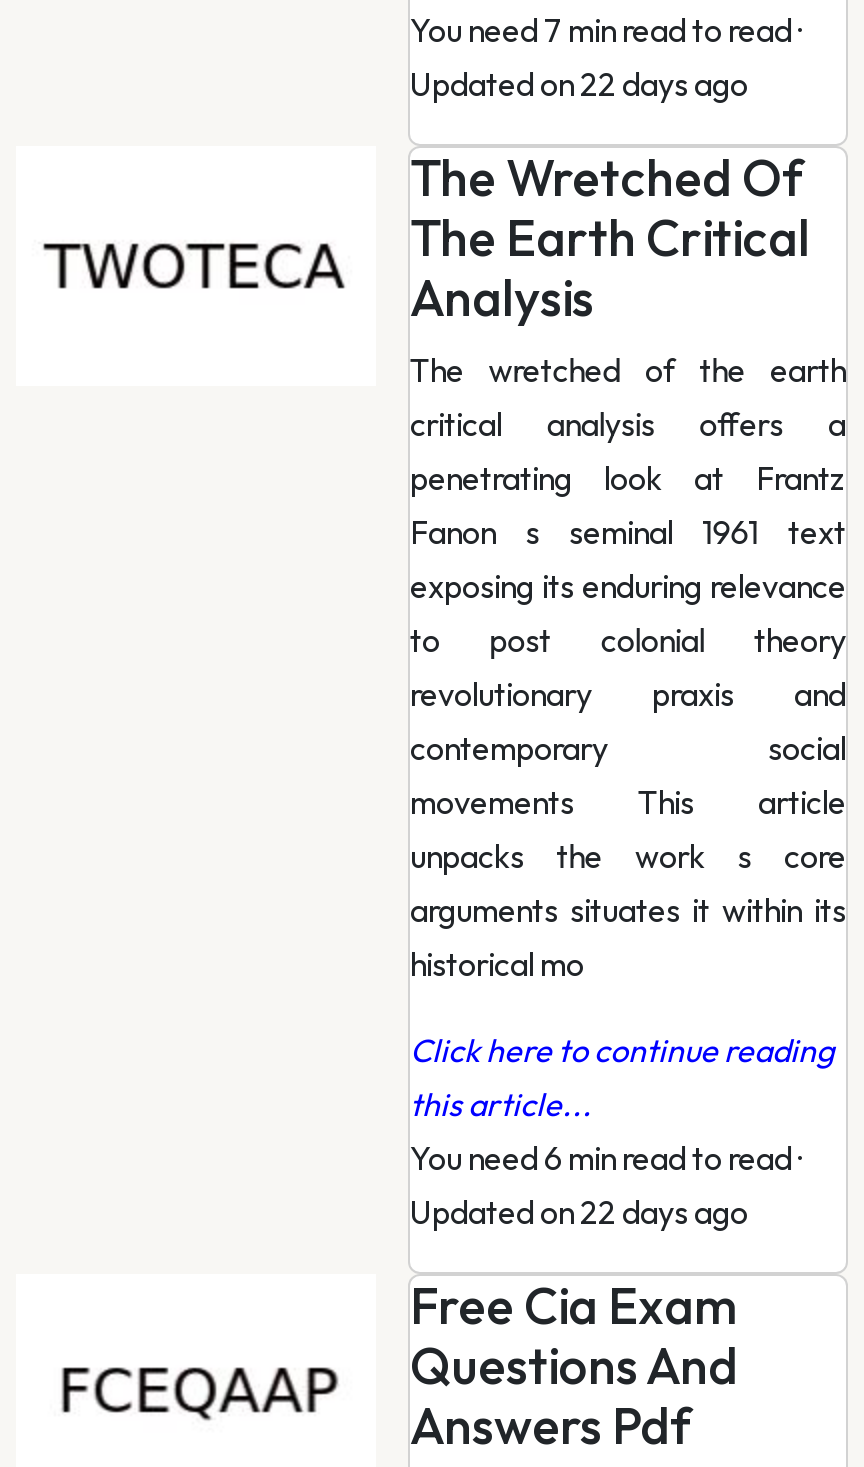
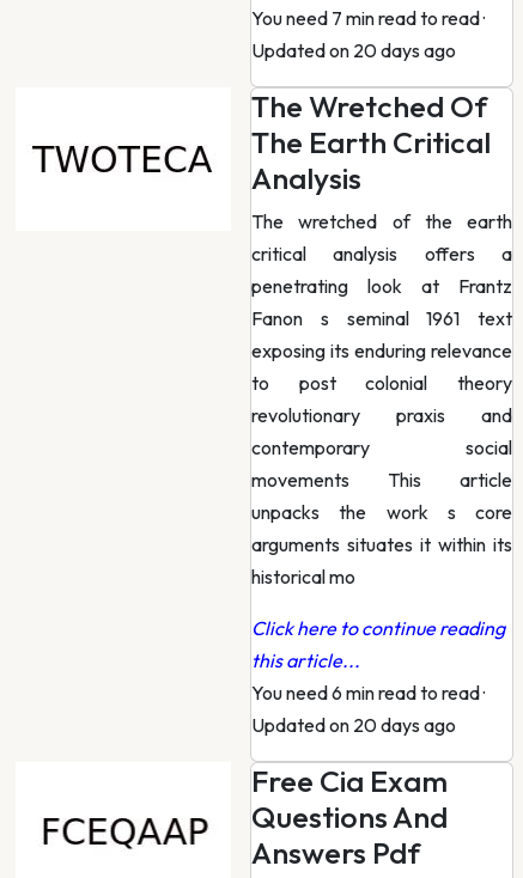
- Updated on 22 days ago
+ Updated on 20 days ago

- Updated on 22 days ago
+ Updated on 20 days ago
